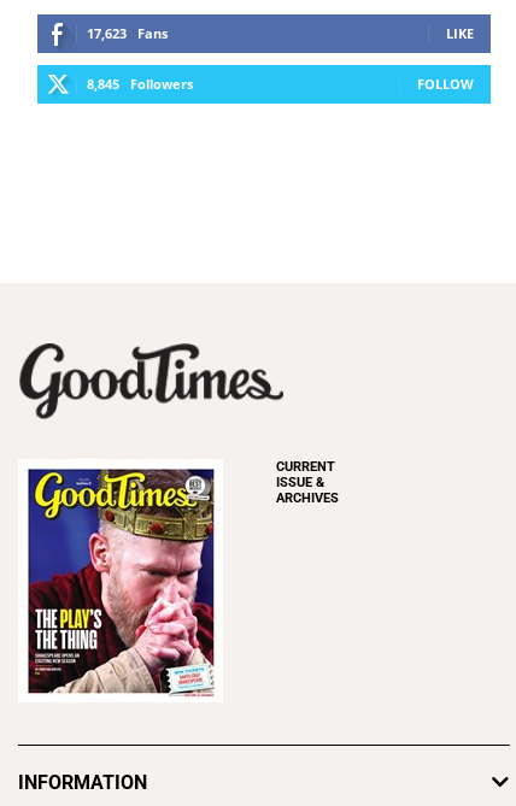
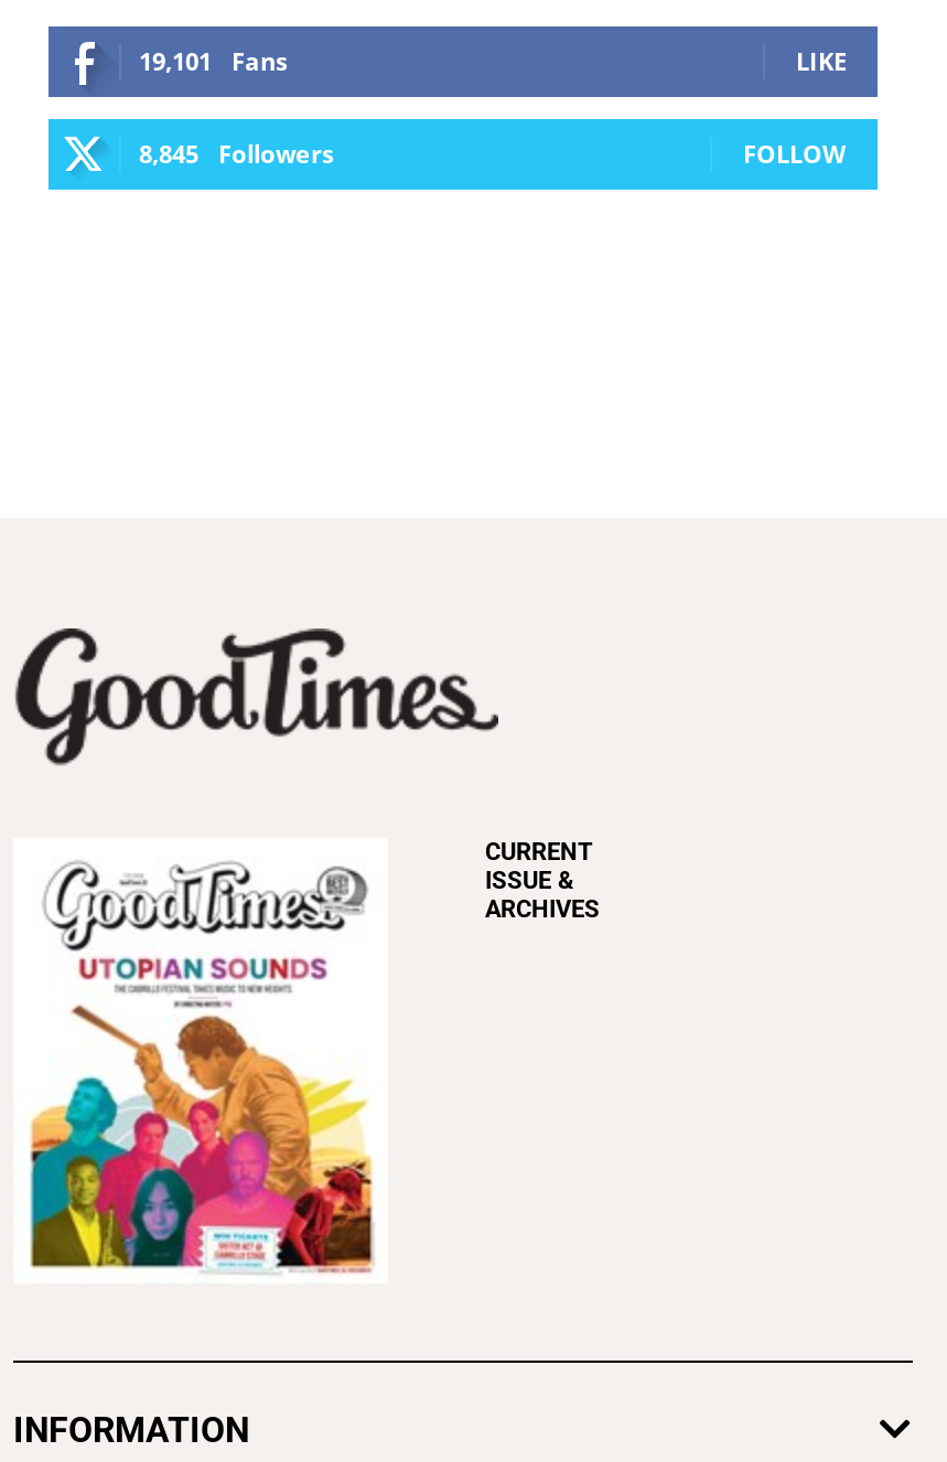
- 17,623 Fans
+ 19,101 Fans

- [image]
+ [image]
